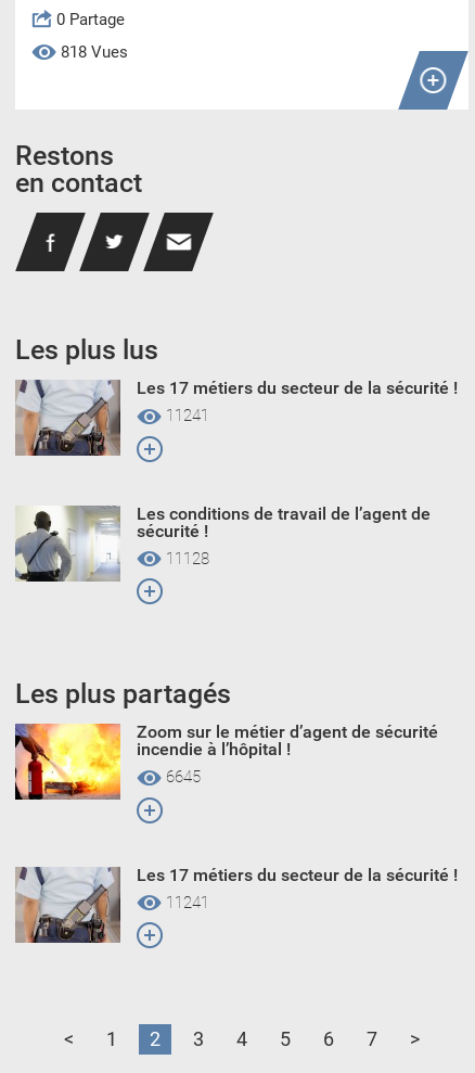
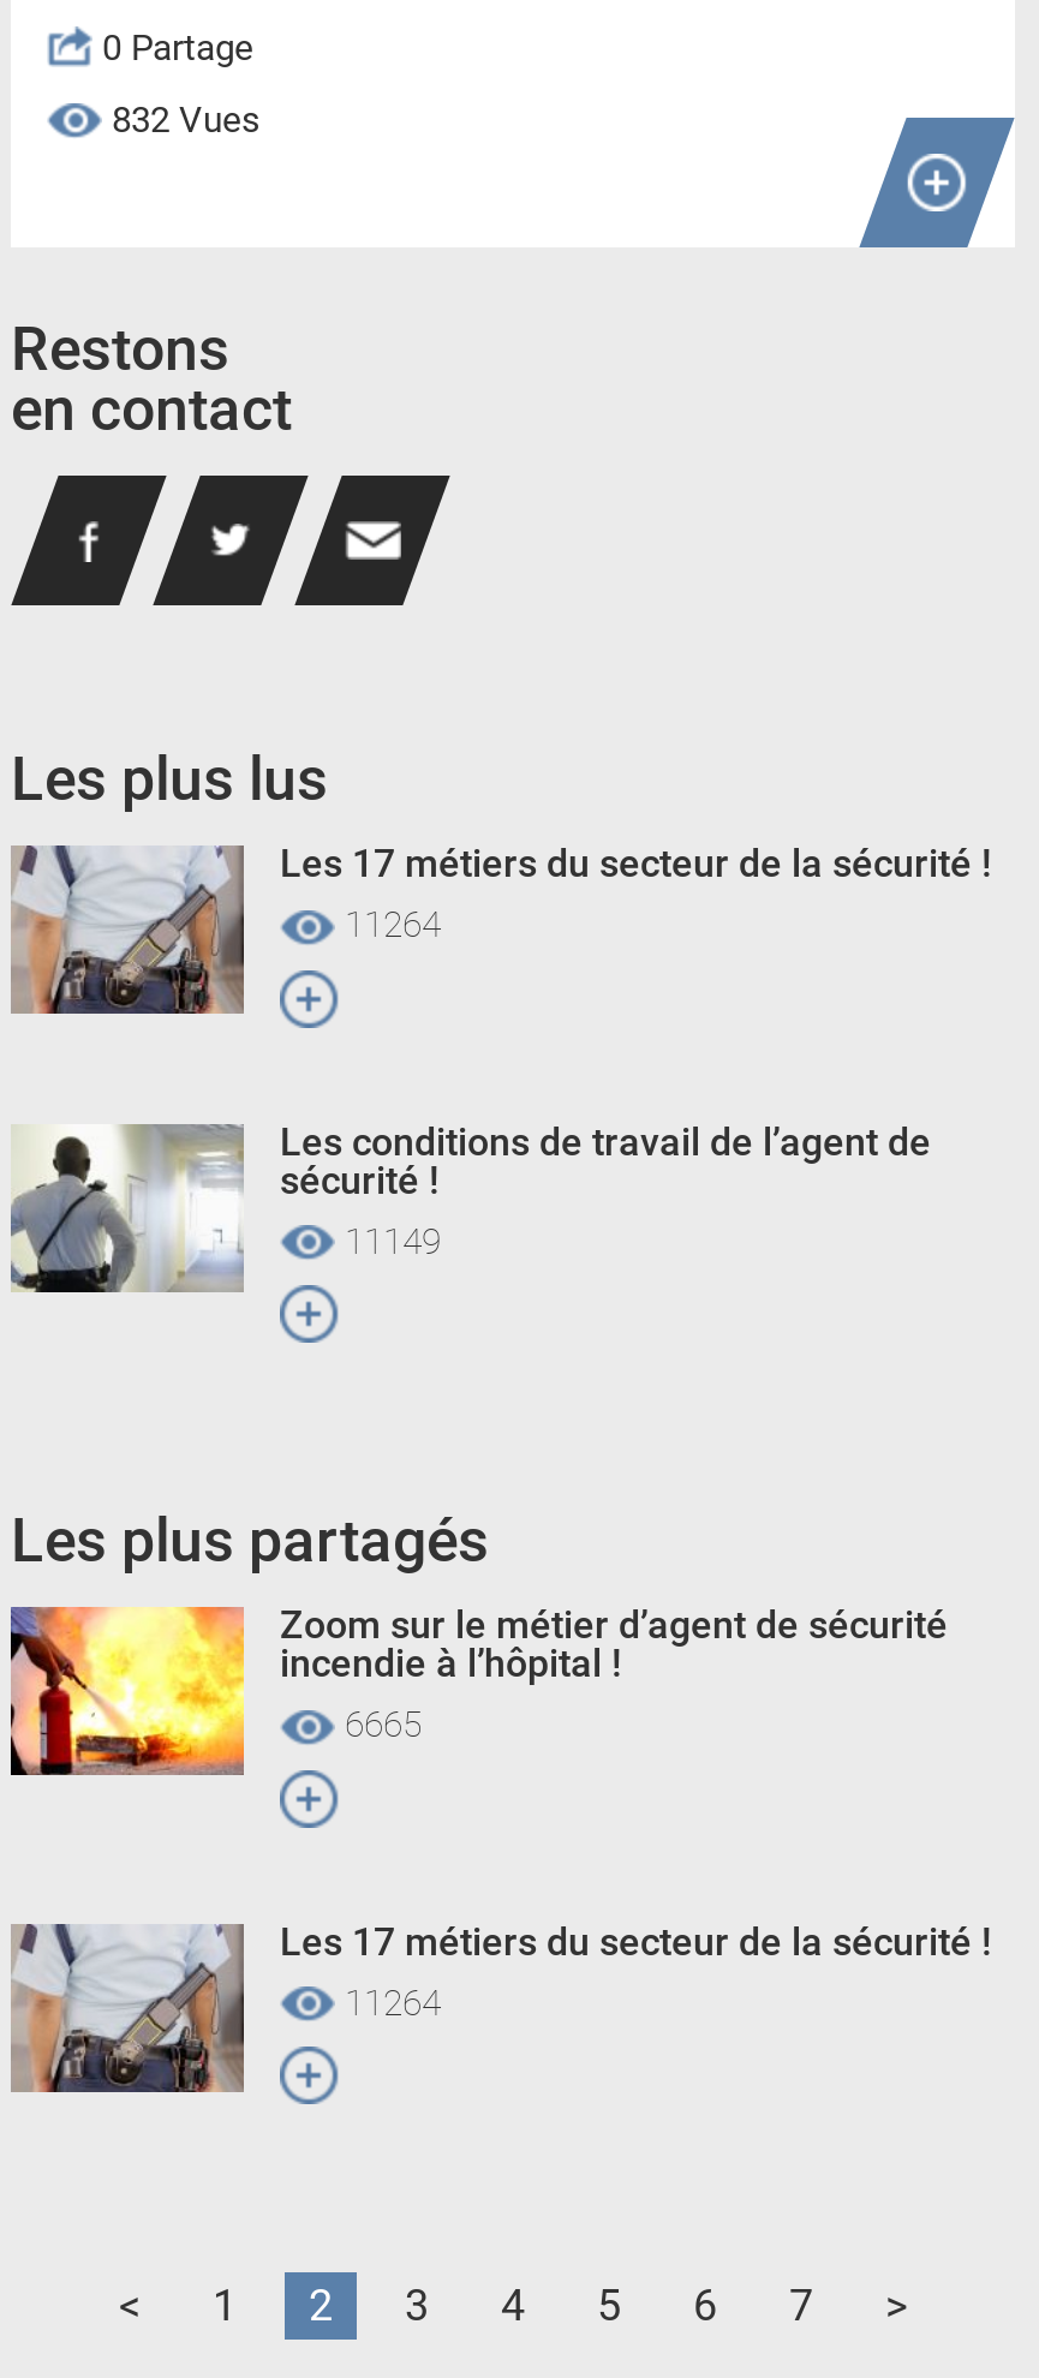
- 818 Vues
+ 832 Vues

- 11241
+ 11264

- 11128
+ 11149

- 6645
+ 6665

- 11241
+ 11264
